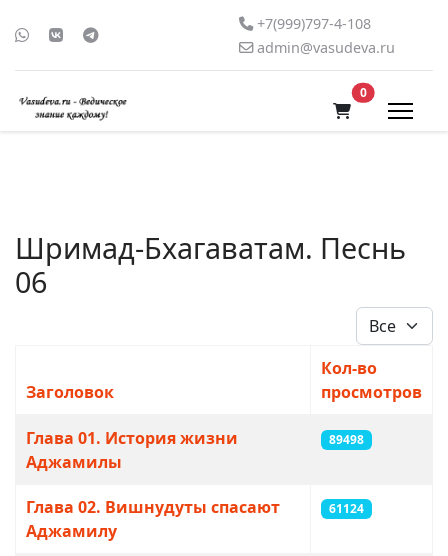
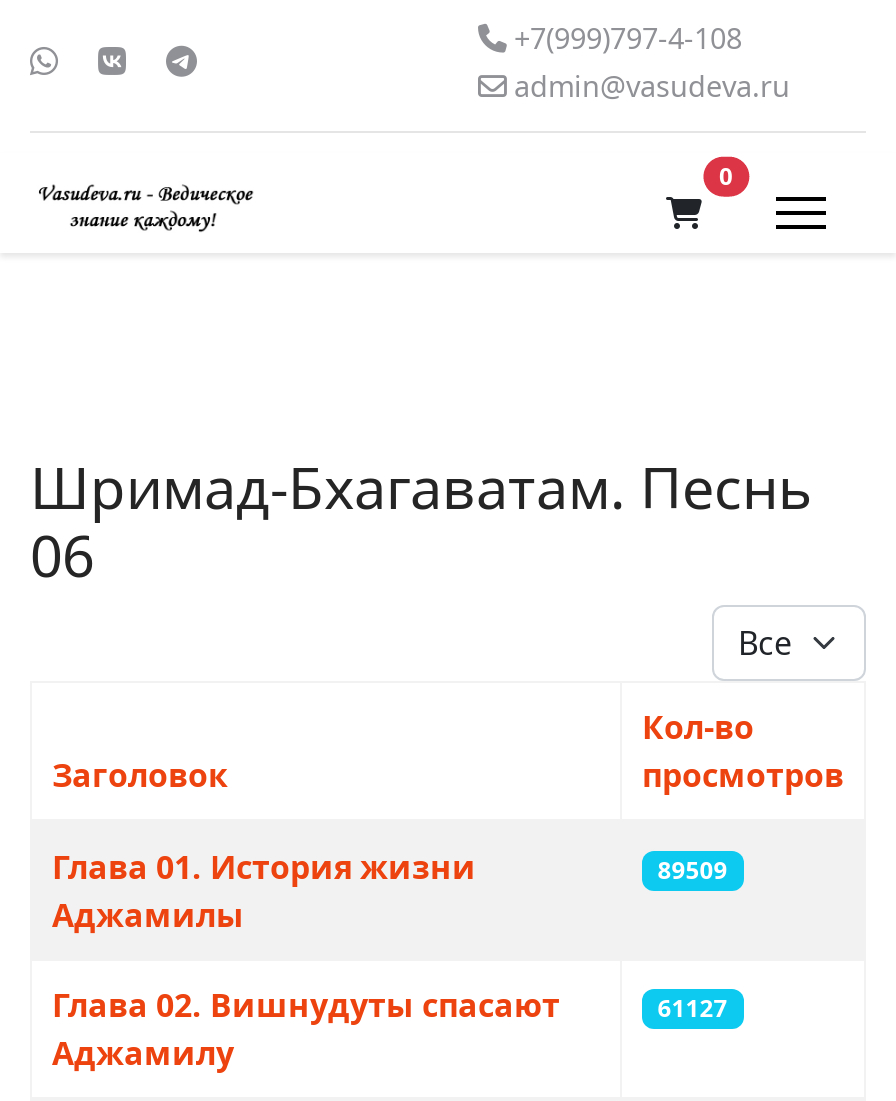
- 89498
+ 89509

- 61124
+ 61127
